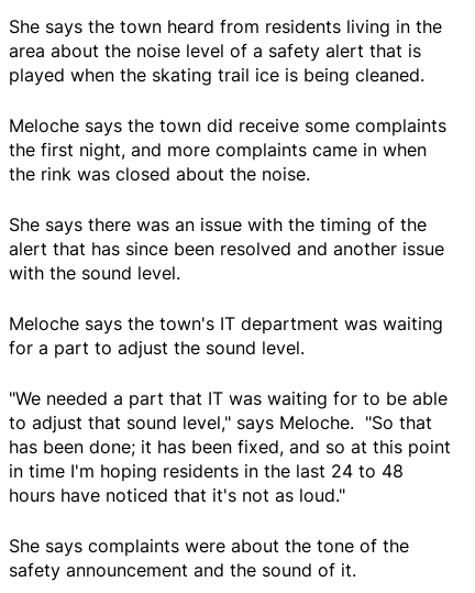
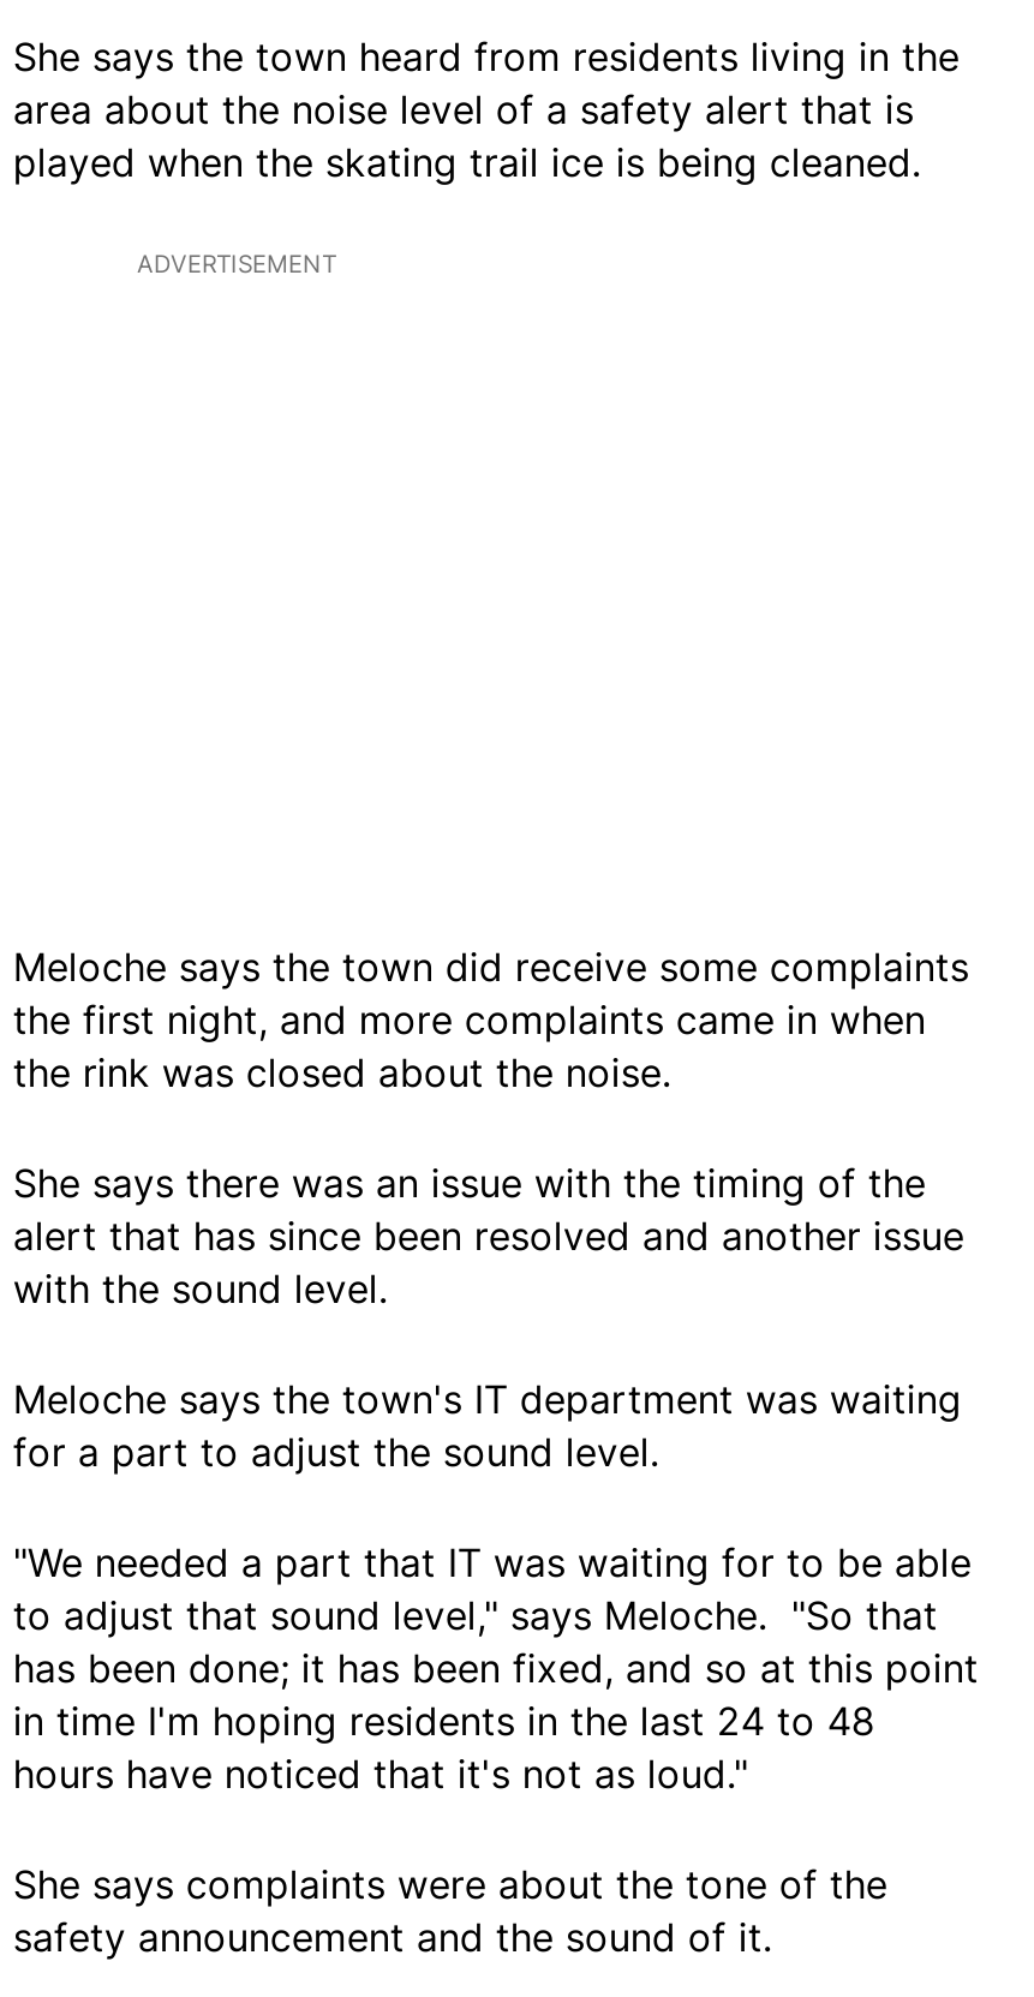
+ ADVERTISEMENT
